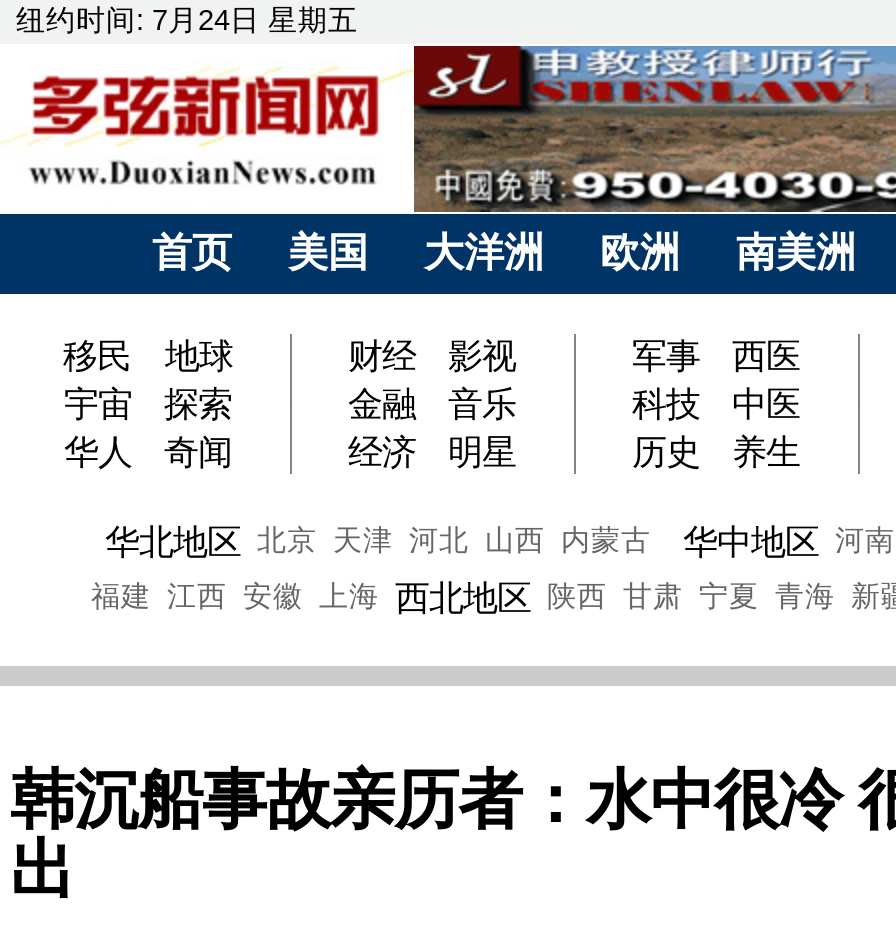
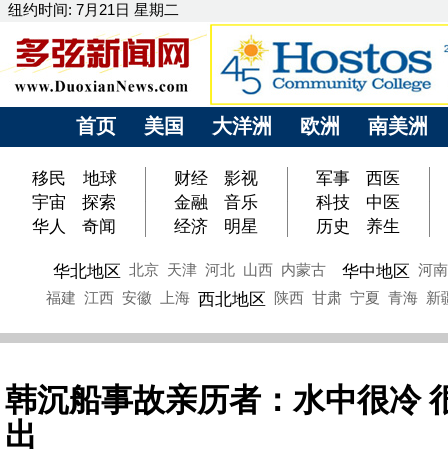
- 纽约时间: 7月24日 星期五
+ 纽约时间: 7月21日 星期二

- [image]
+ [image]
